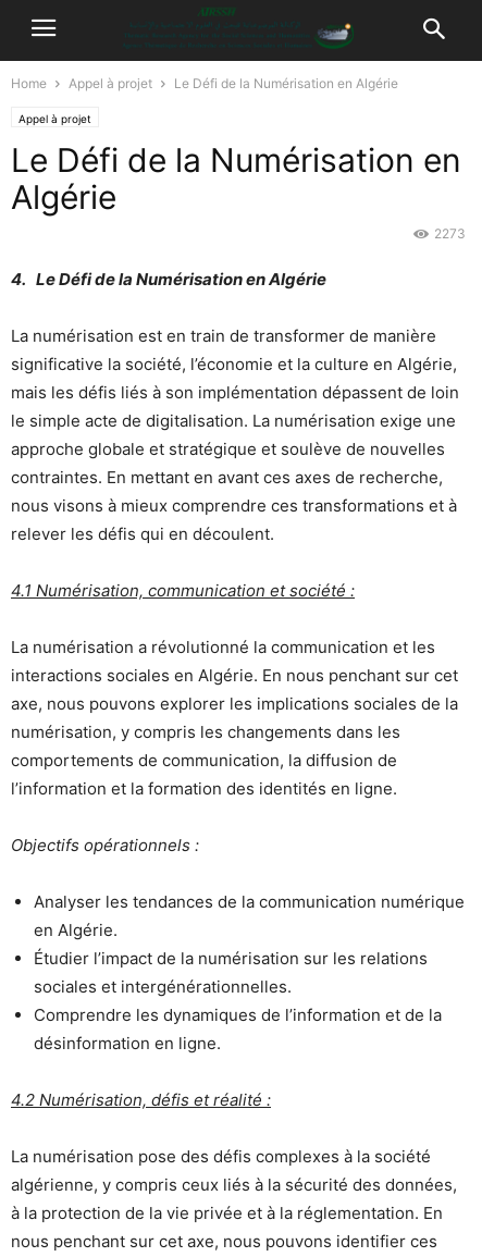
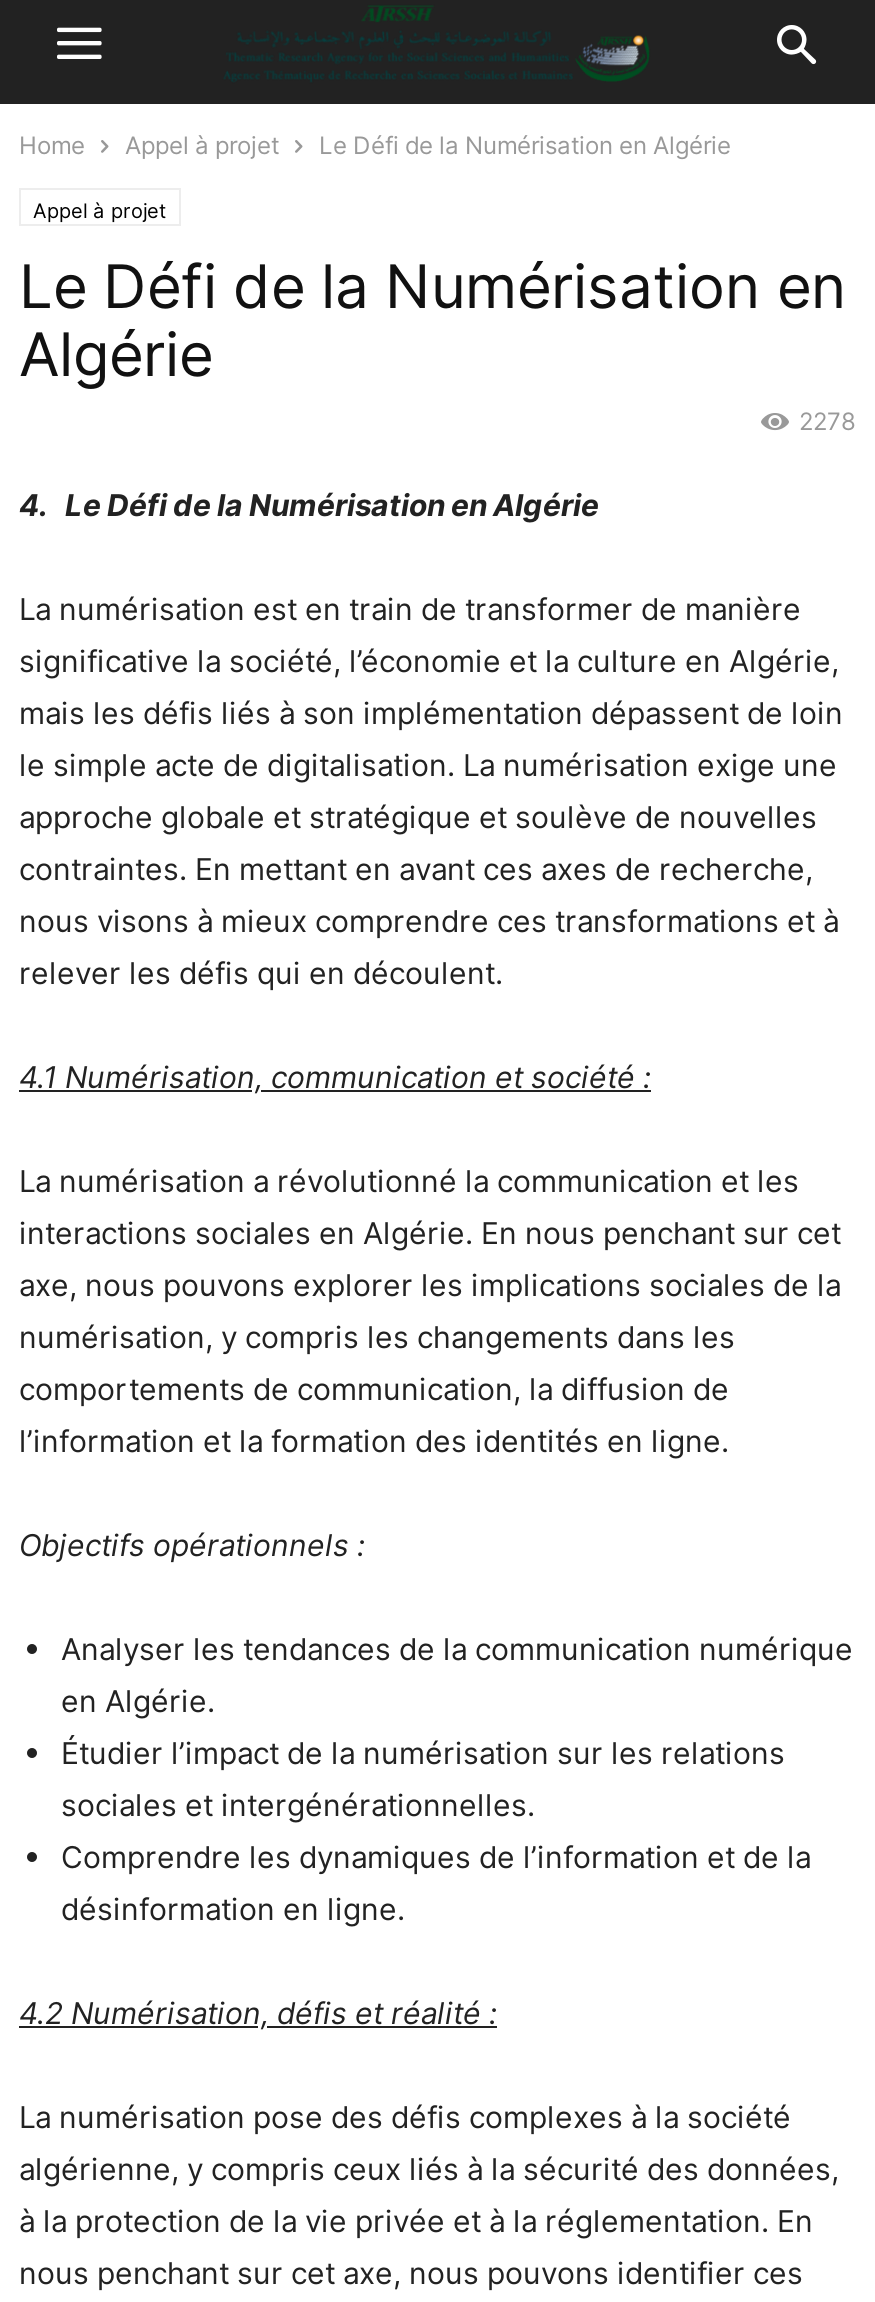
- 2273
+ 2278
